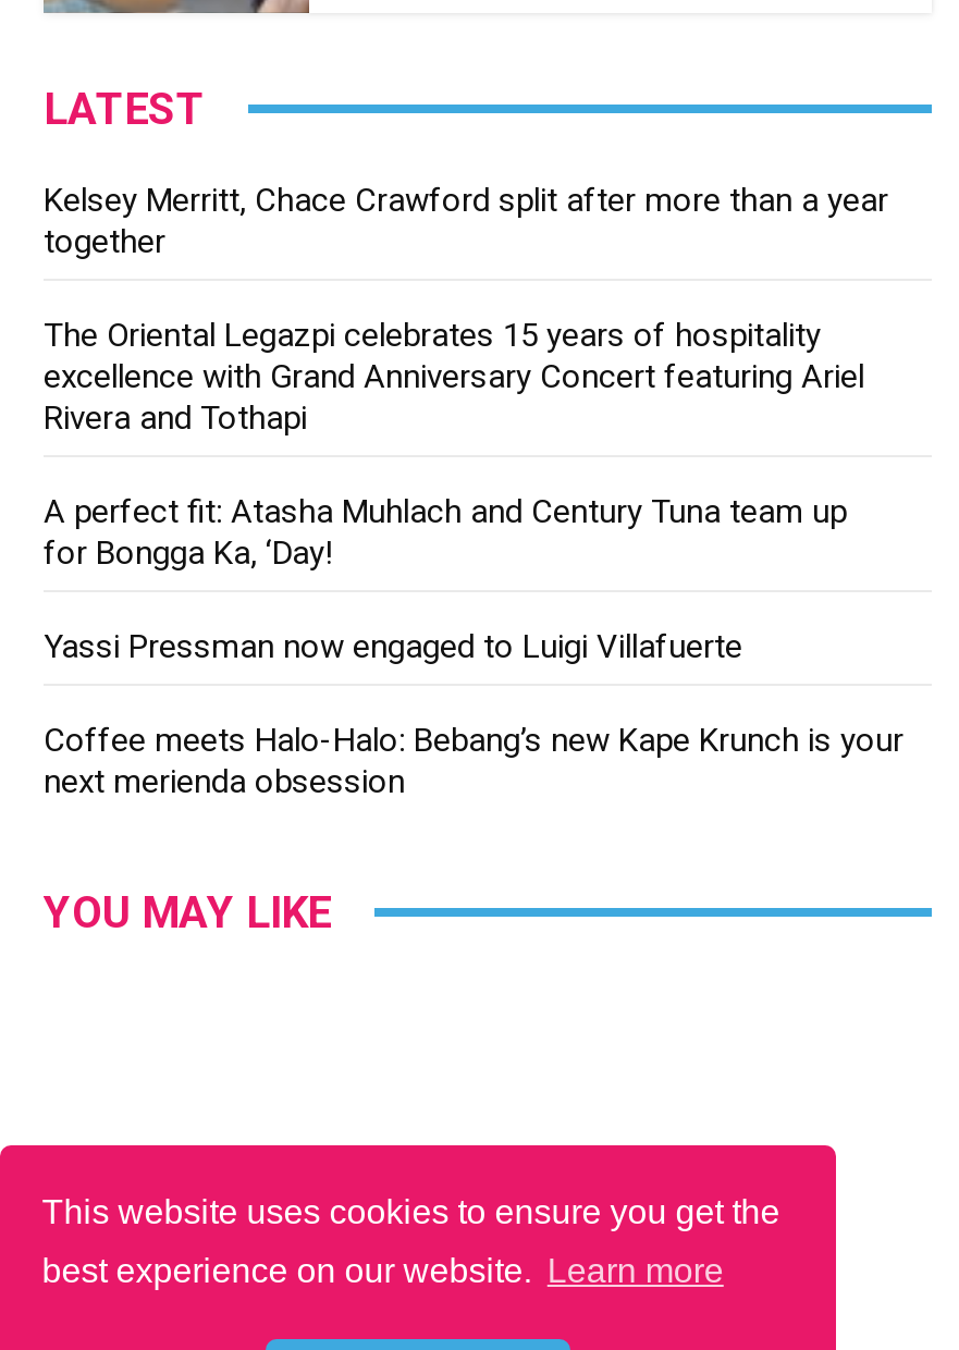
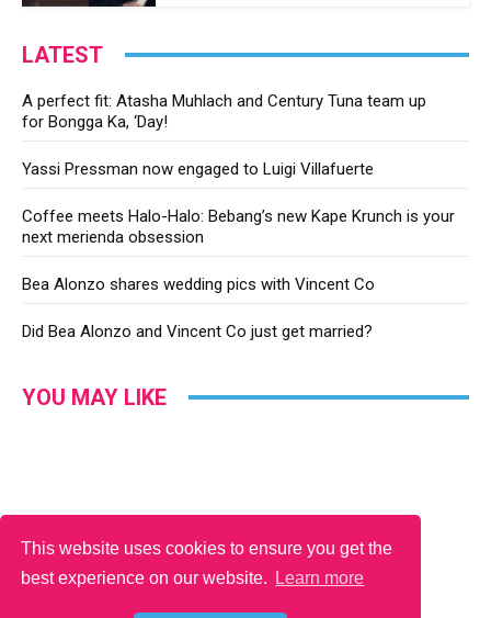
- Kelsey Merritt, Chace Crawford split after more than a year
- together
- The Oriental Legazpi celebrates 15 years of hospitality
- excellence with Grand Anniversary Concert featuring Ariel
- Rivera and Tothapi

moved up: A perfect fit: Atasha Muhlach and Century Tuna team up | for Bongga Ka, ‘Day! | Yassi Pressman now engaged to Luigi Villafuerte | Coffee meets Halo-Halo: Bebang’s new Kape Krunch is your | next merienda obsession

+ Bea Alonzo shares wedding pics with Vincent Co
+ Did Bea Alonzo and Vincent Co just get married?
